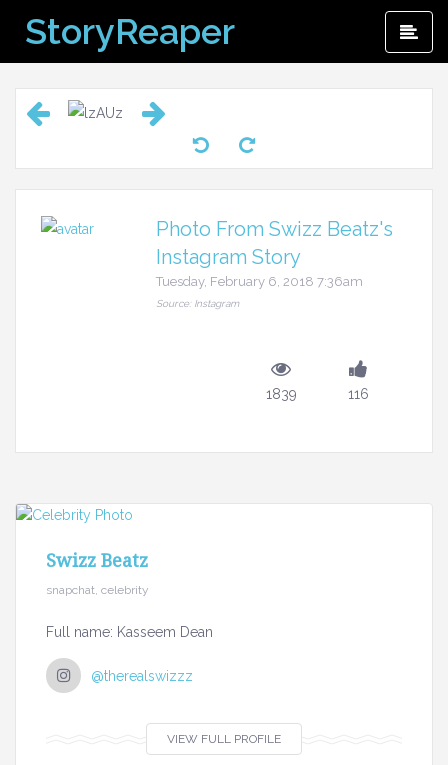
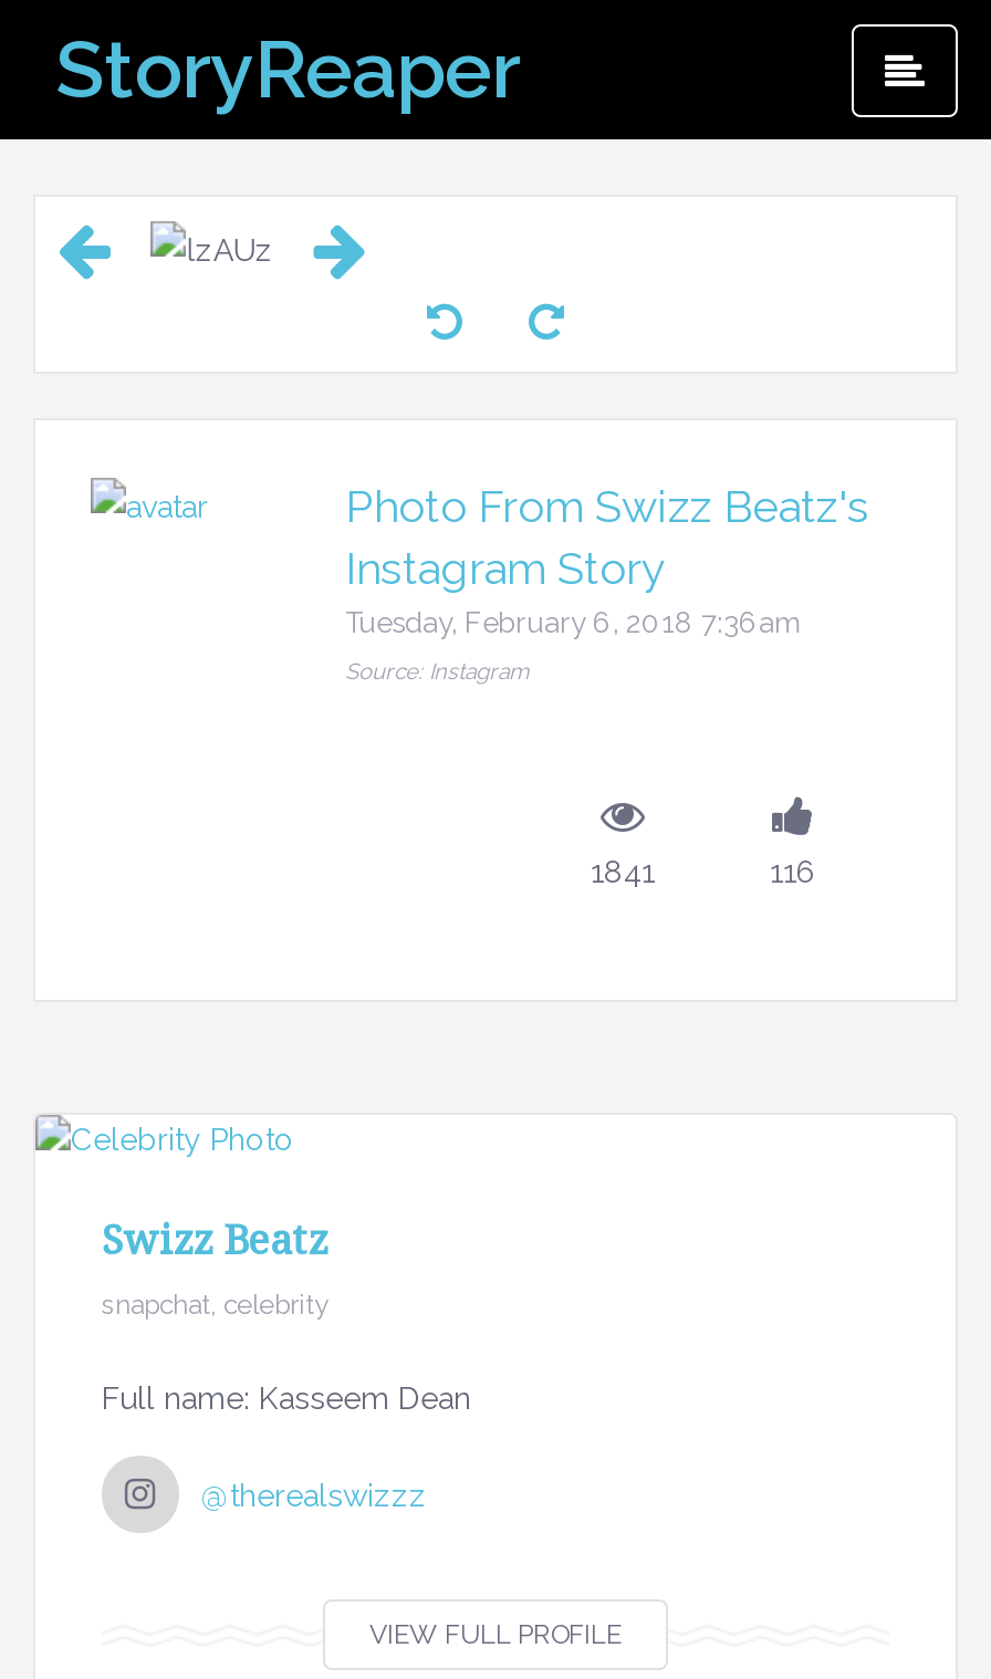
- 1839
+ 1841
